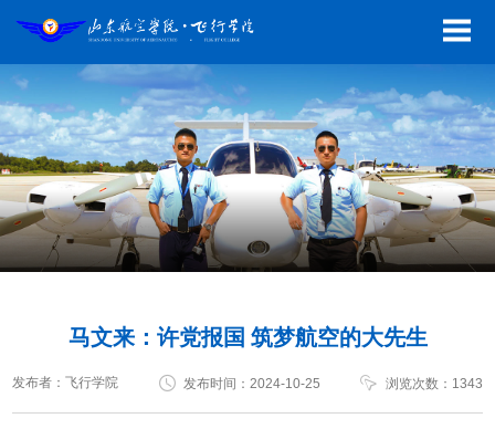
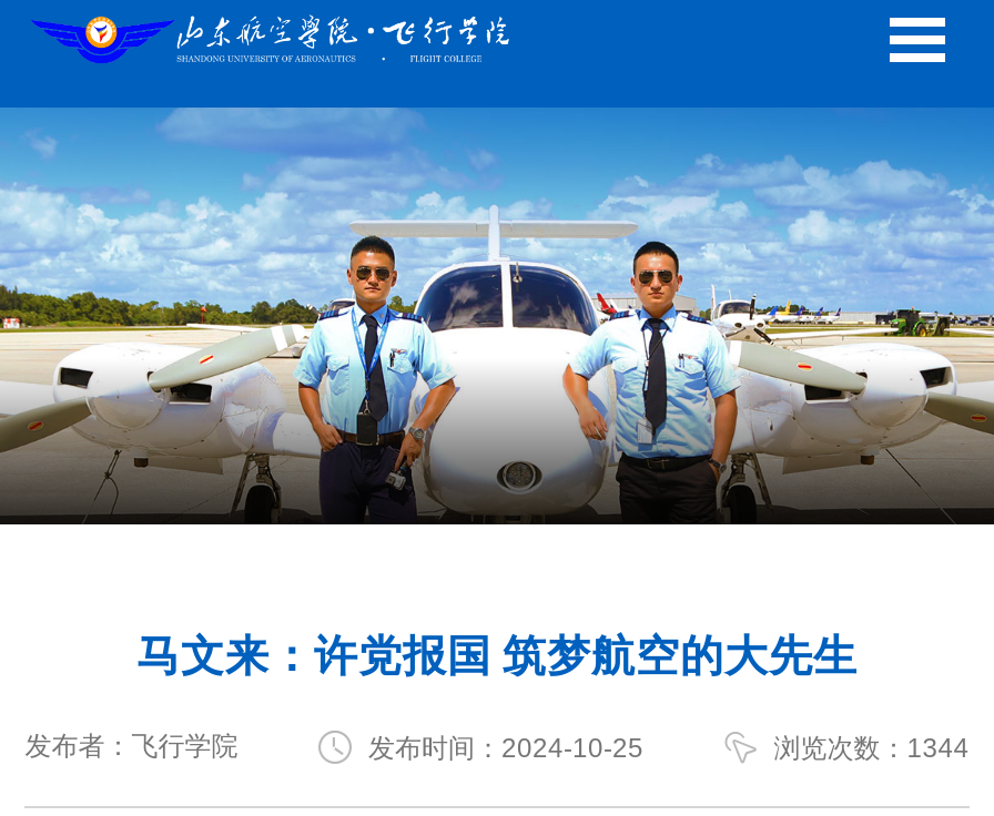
- 浏览次数：1343
+ 浏览次数：1344
